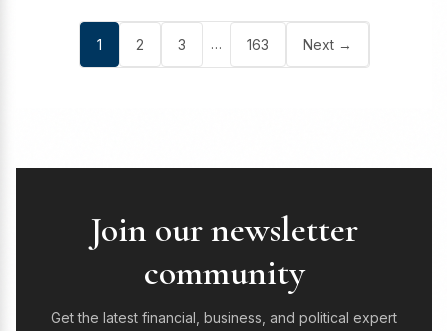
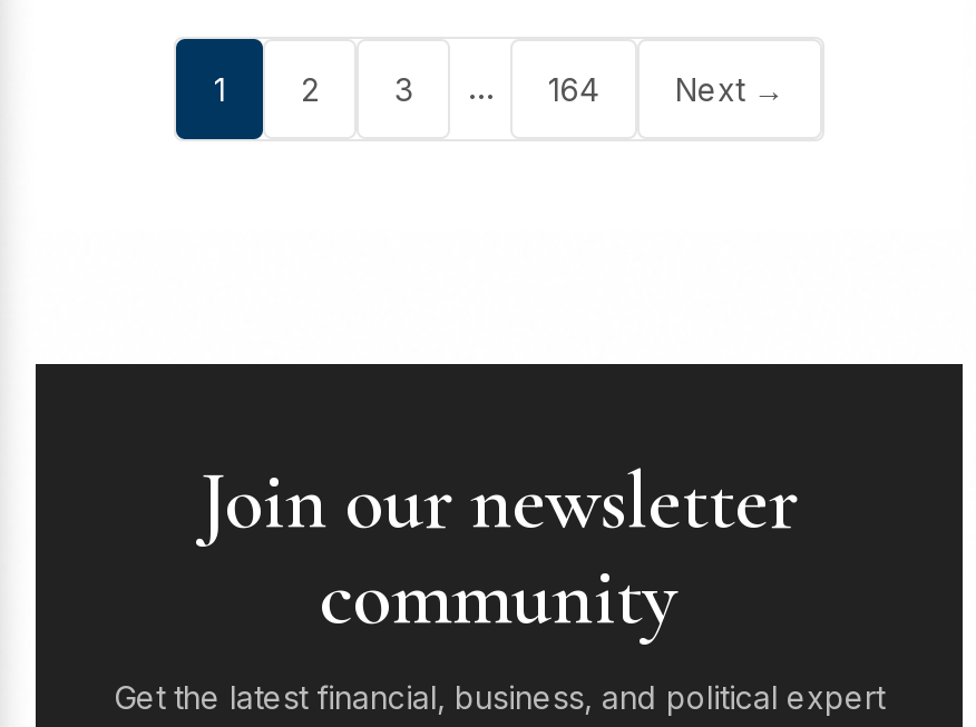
- 163
+ 164
